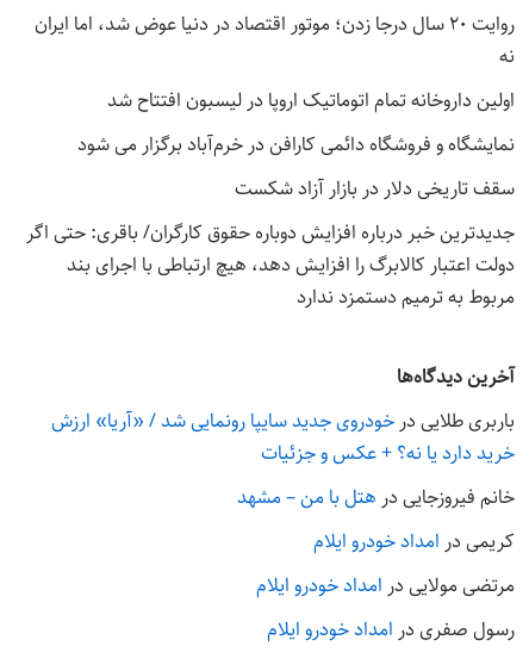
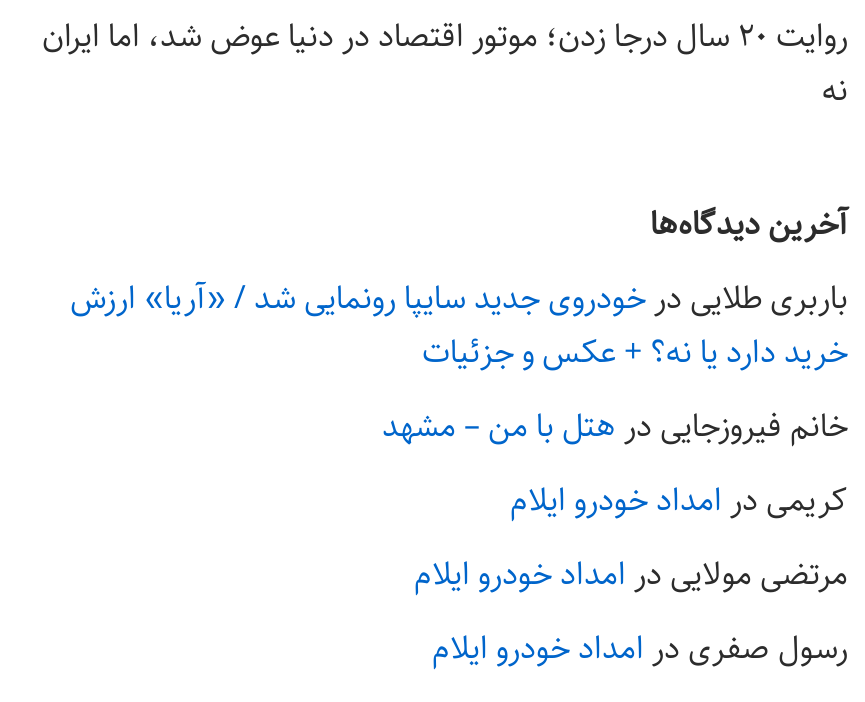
- اولین داروخانه تمام اتوماتیک اروپا در لیسبون افتتاح شد
- نمایشگاه و فروشگاه دائمی کارافن در خرم‌آباد برگزار می شود
- سقف تاریخی دلار در بازار آزاد شکست
- جدیدترین خبر درباره افزایش دوباره حقوق کارگران/ باقری: حتی اگر
- دولت اعتبار کالابرگ را افزایش دهد، هیچ ارتباطی با اجرای بند
- مربوط به ترمیم دستمزد ندارد
